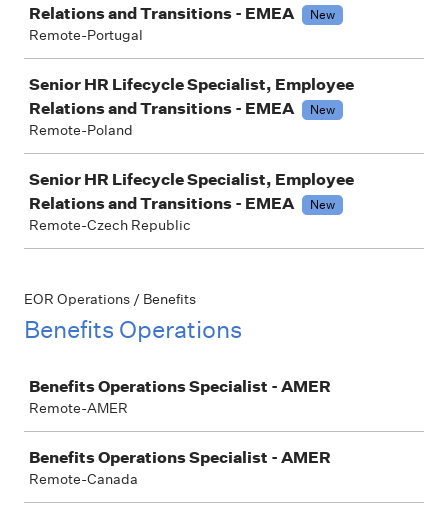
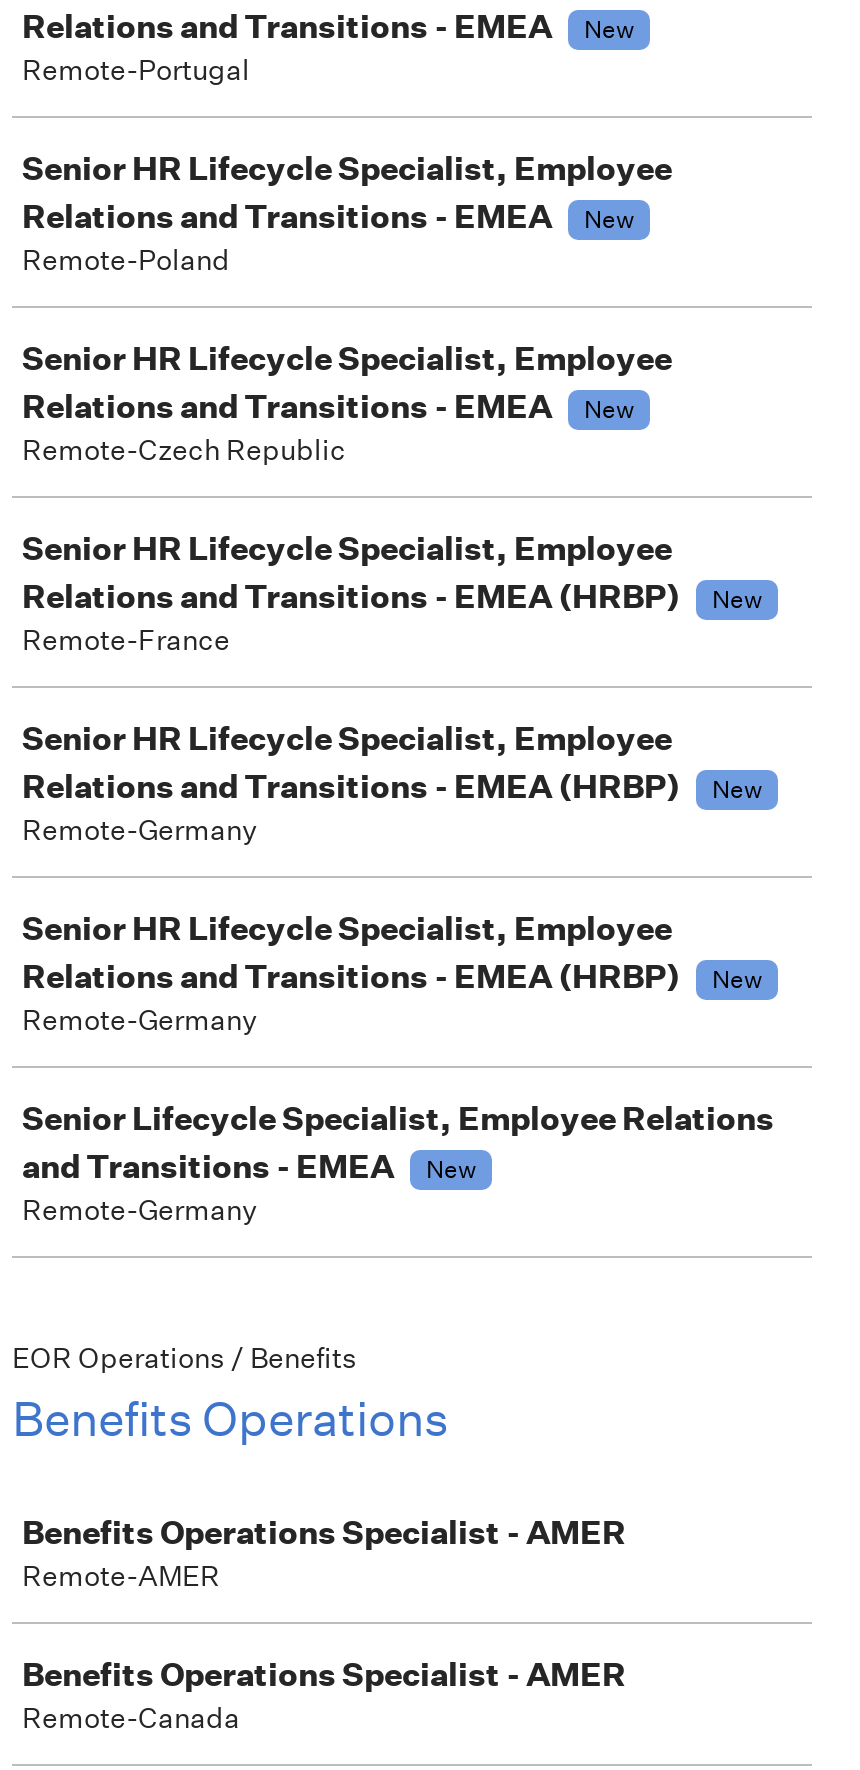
+ Senior HR Lifecycle Specialist, Employee
+ Relations and Transitions - EMEA (HRBP)
+ New
+ Remote-France
+ Senior HR Lifecycle Specialist, Employee
+ Relations and Transitions - EMEA (HRBP)
+ New
+ Remote-Germany
+ Senior HR Lifecycle Specialist, Employee
+ Relations and Transitions - EMEA (HRBP)
+ New
+ Remote-Germany
+ Senior Lifecycle Specialist, Employee Relations
+ and Transitions - EMEA
+ New
+ Remote-Germany
